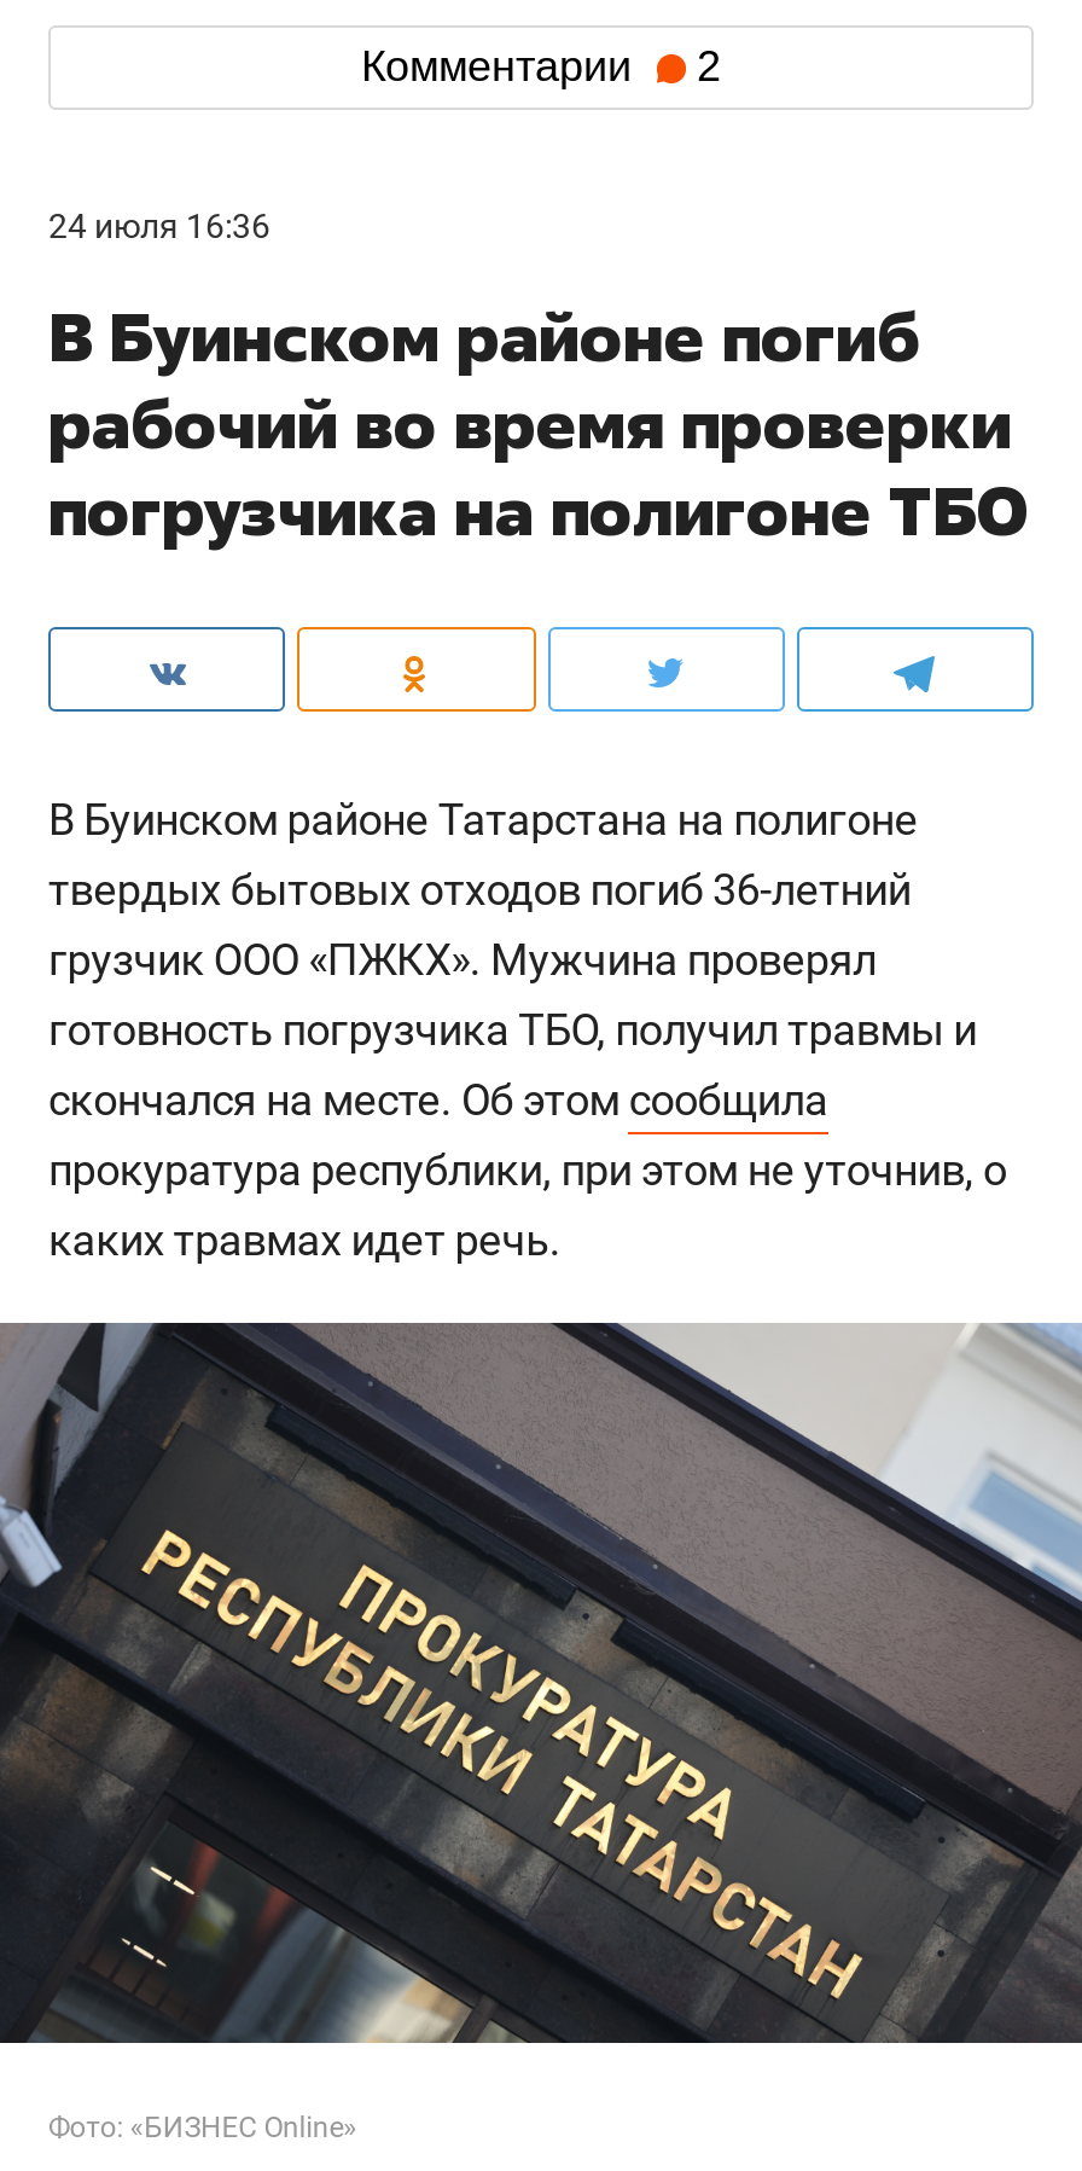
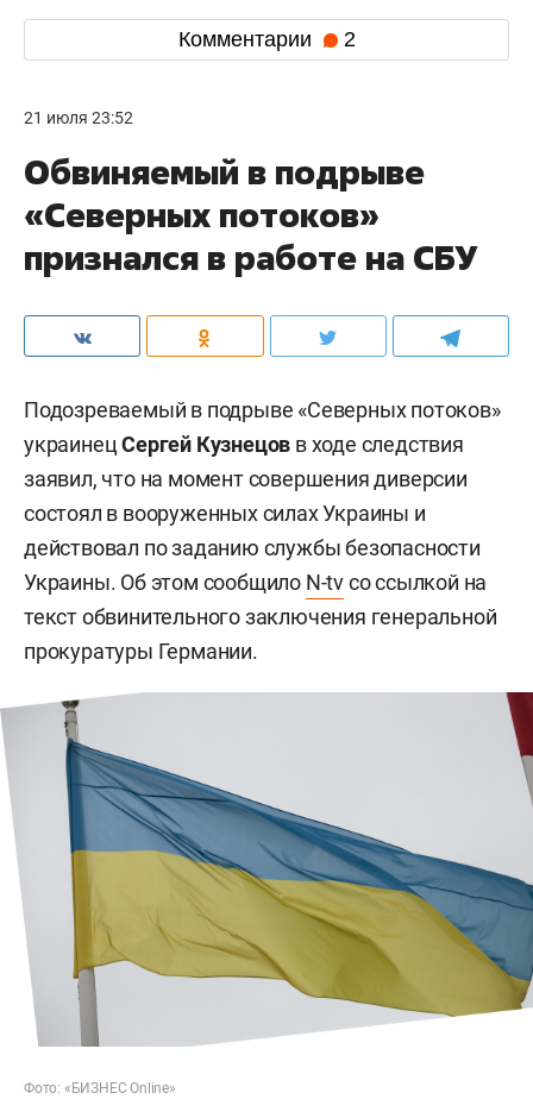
- 24 июля 16:36
+ 21 июля 23:52

- В Буинском районе погиб
- рабочий во время проверки
- погрузчика на полигоне ТБО
+ Обвиняемый в подрыве
+ «Северных потоков»
+ признался в работе на СБУ

- В Буинском районе Татарстана на полигоне
- твердых бытовых отходов погиб 36-летний
- грузчик ООО «ПЖКХ». Мужчина проверял
- готовность погрузчика ТБО, получил травмы и
- скончался на месте. Об этом сообщила
- прокуратура республики, при этом не уточнив, о
- каких травмах идет речь.
+ Подозреваемый в подрыве «Северных потоков»
+ украинец Сергей Кузнецов в ходе следствия
+ заявил, что на момент совершения диверсии
+ состоял в вооруженных силах Украины и
+ действовал по заданию службы безопасности
+ Украины. Об этом сообщило N-tv со ссылкой на
+ текст обвинительного заключения генеральной
+ прокуратуры Германии.

- [image]
+ [image]
